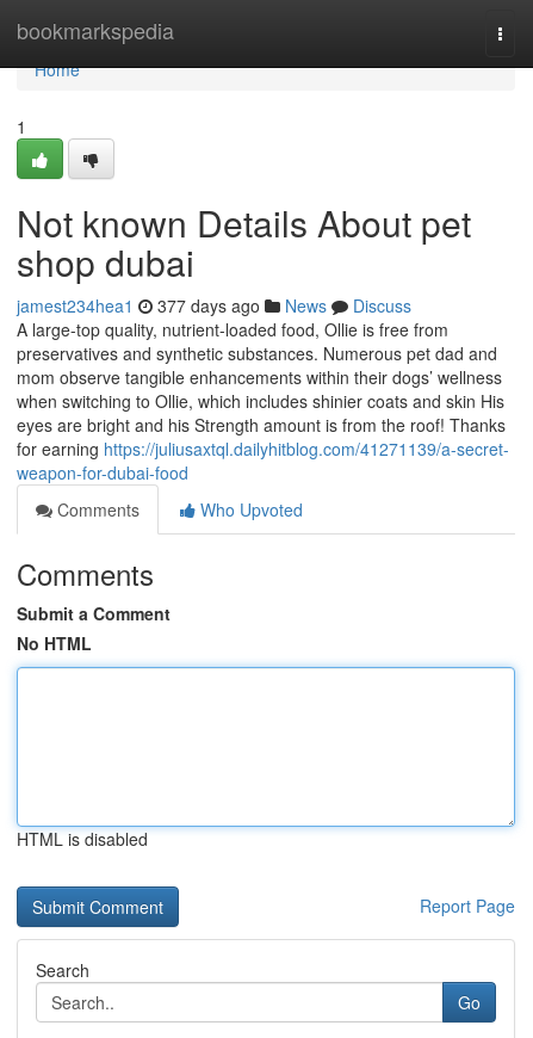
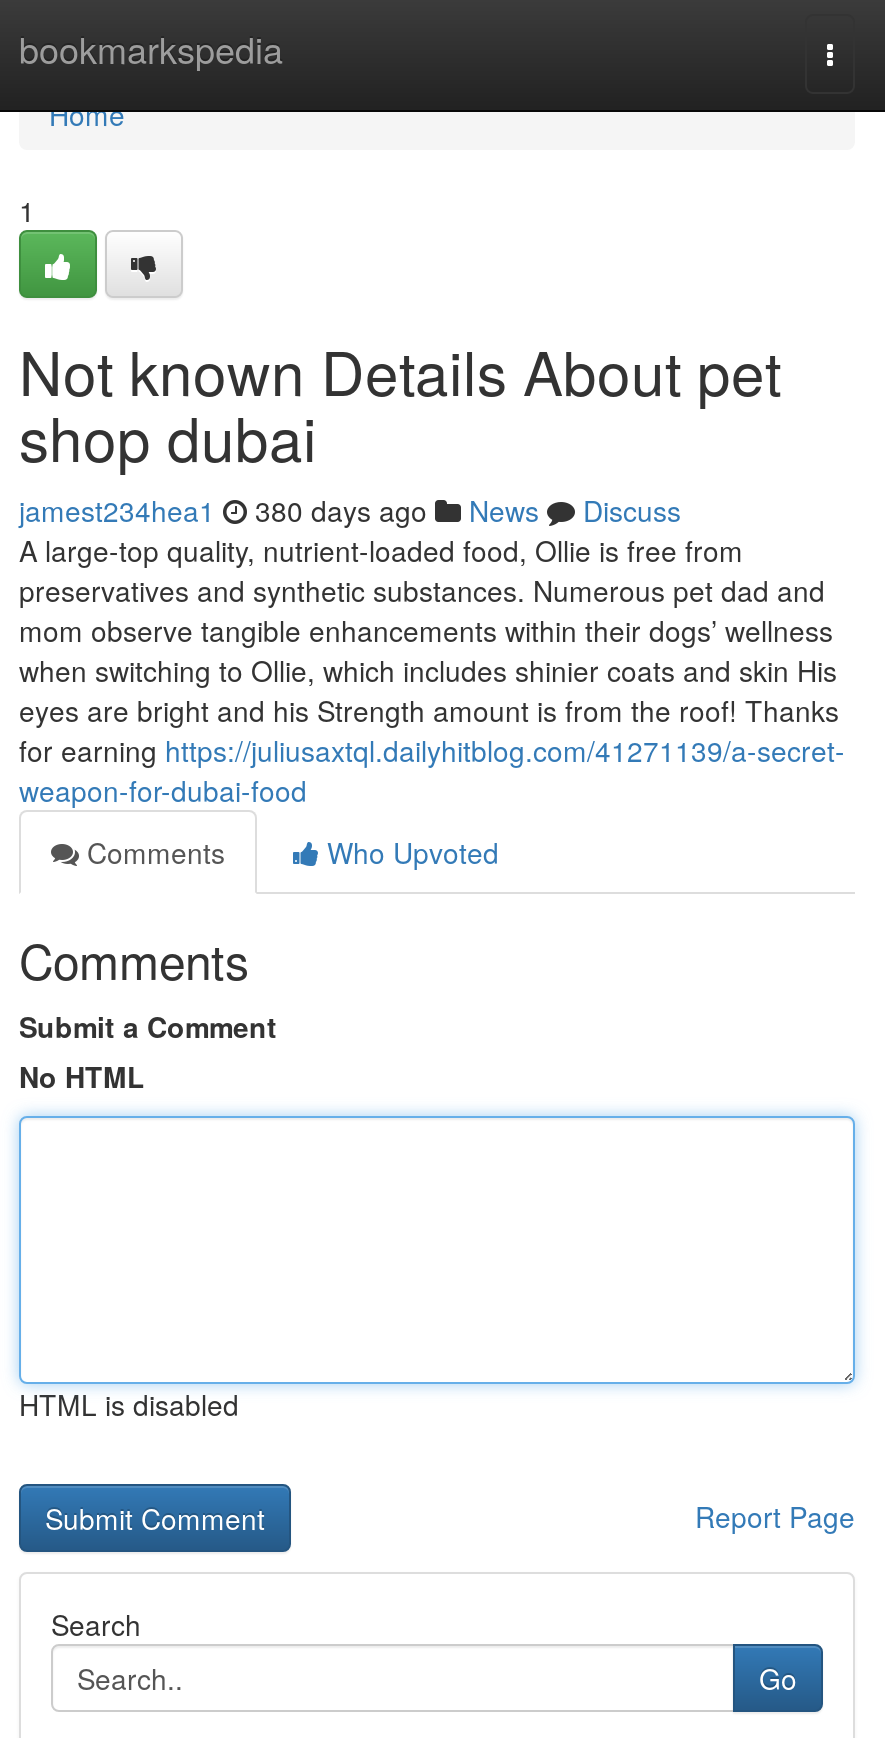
- jamest234hea1 377 days ago News Discuss
+ jamest234hea1 380 days ago News Discuss
